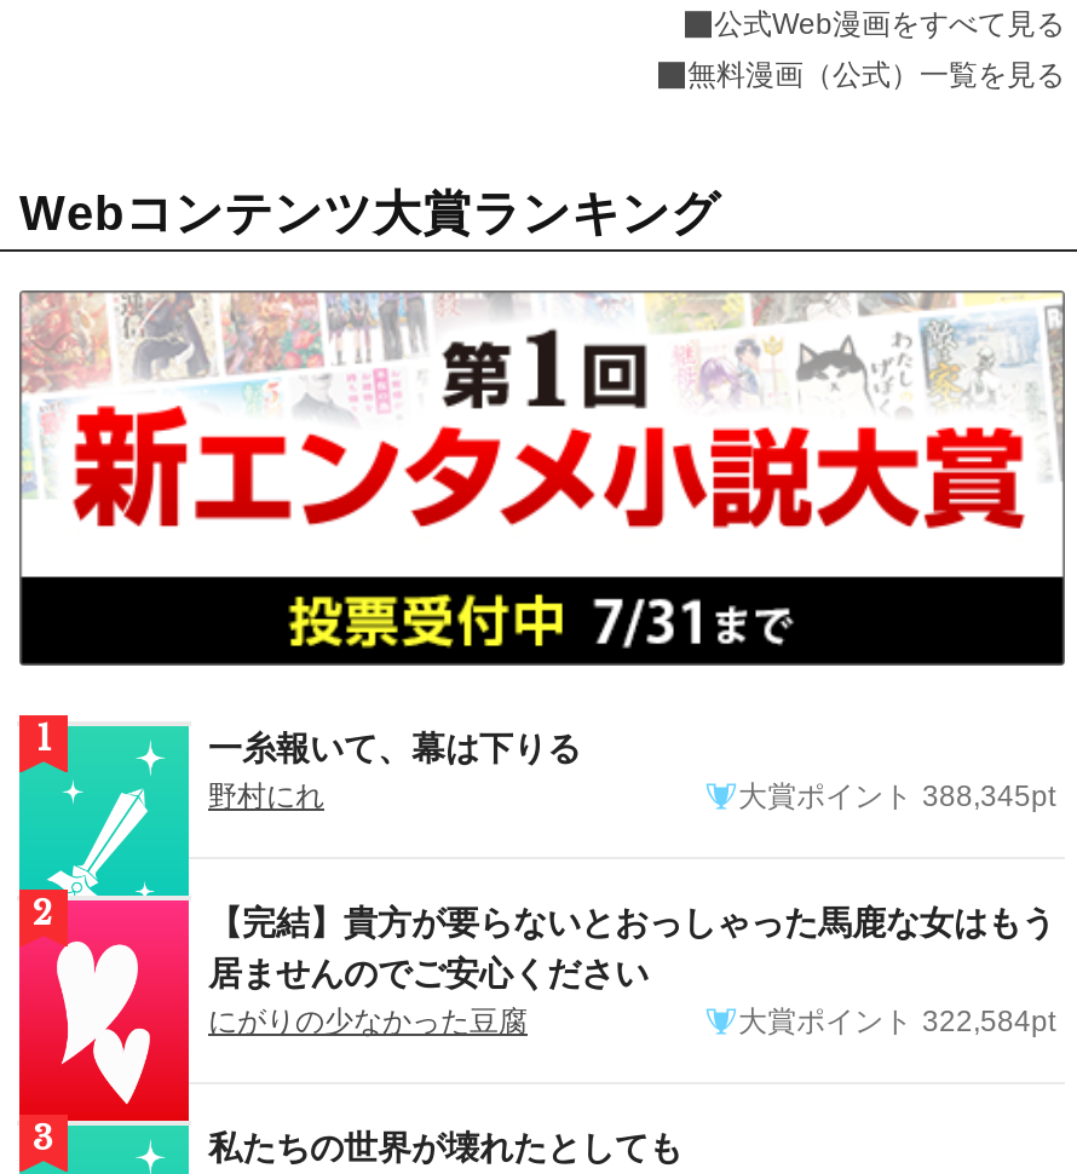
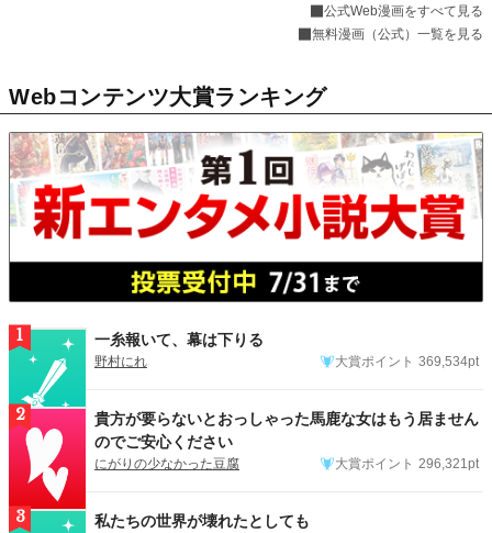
- 大賞ポイント 388,345pt
+ 大賞ポイント 369,534pt

- 【完結】貴方が要らないとおっしゃった馬鹿な女はもう
- 居ませんのでご安心ください
+ 貴方が要らないとおっしゃった馬鹿な女はもう居ません
+ のでご安心ください

- 大賞ポイント 322,584pt
+ 大賞ポイント 296,321pt
